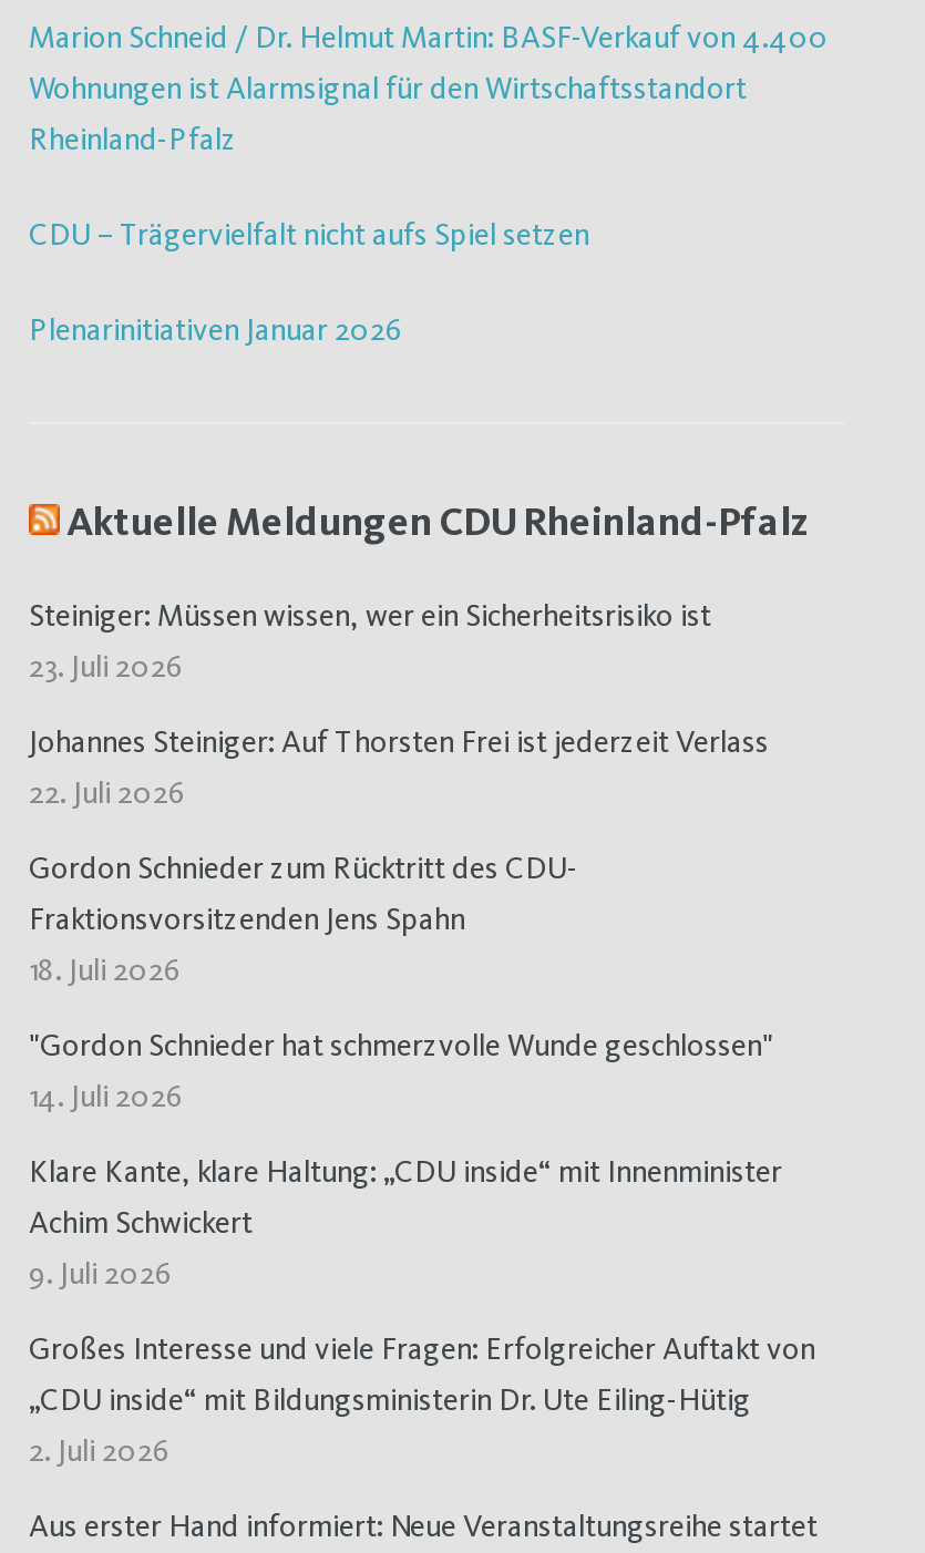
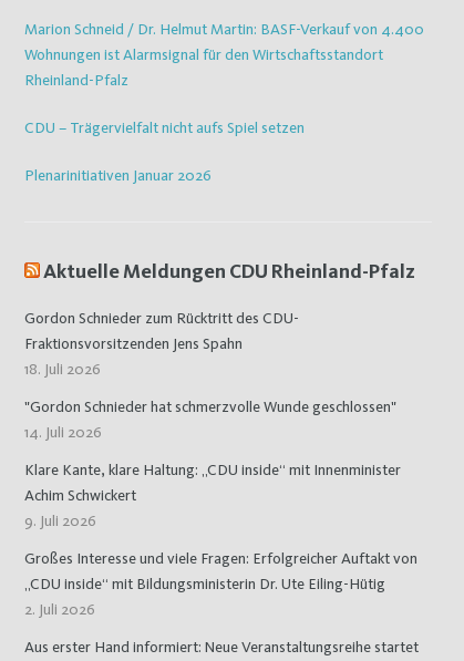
- Steiniger: Müssen wissen, wer ein Sicherheitsrisiko ist
- 23. Juli 2026
- Johannes Steiniger: Auf Thorsten Frei ist jederzeit Verlass
- 22. Juli 2026
